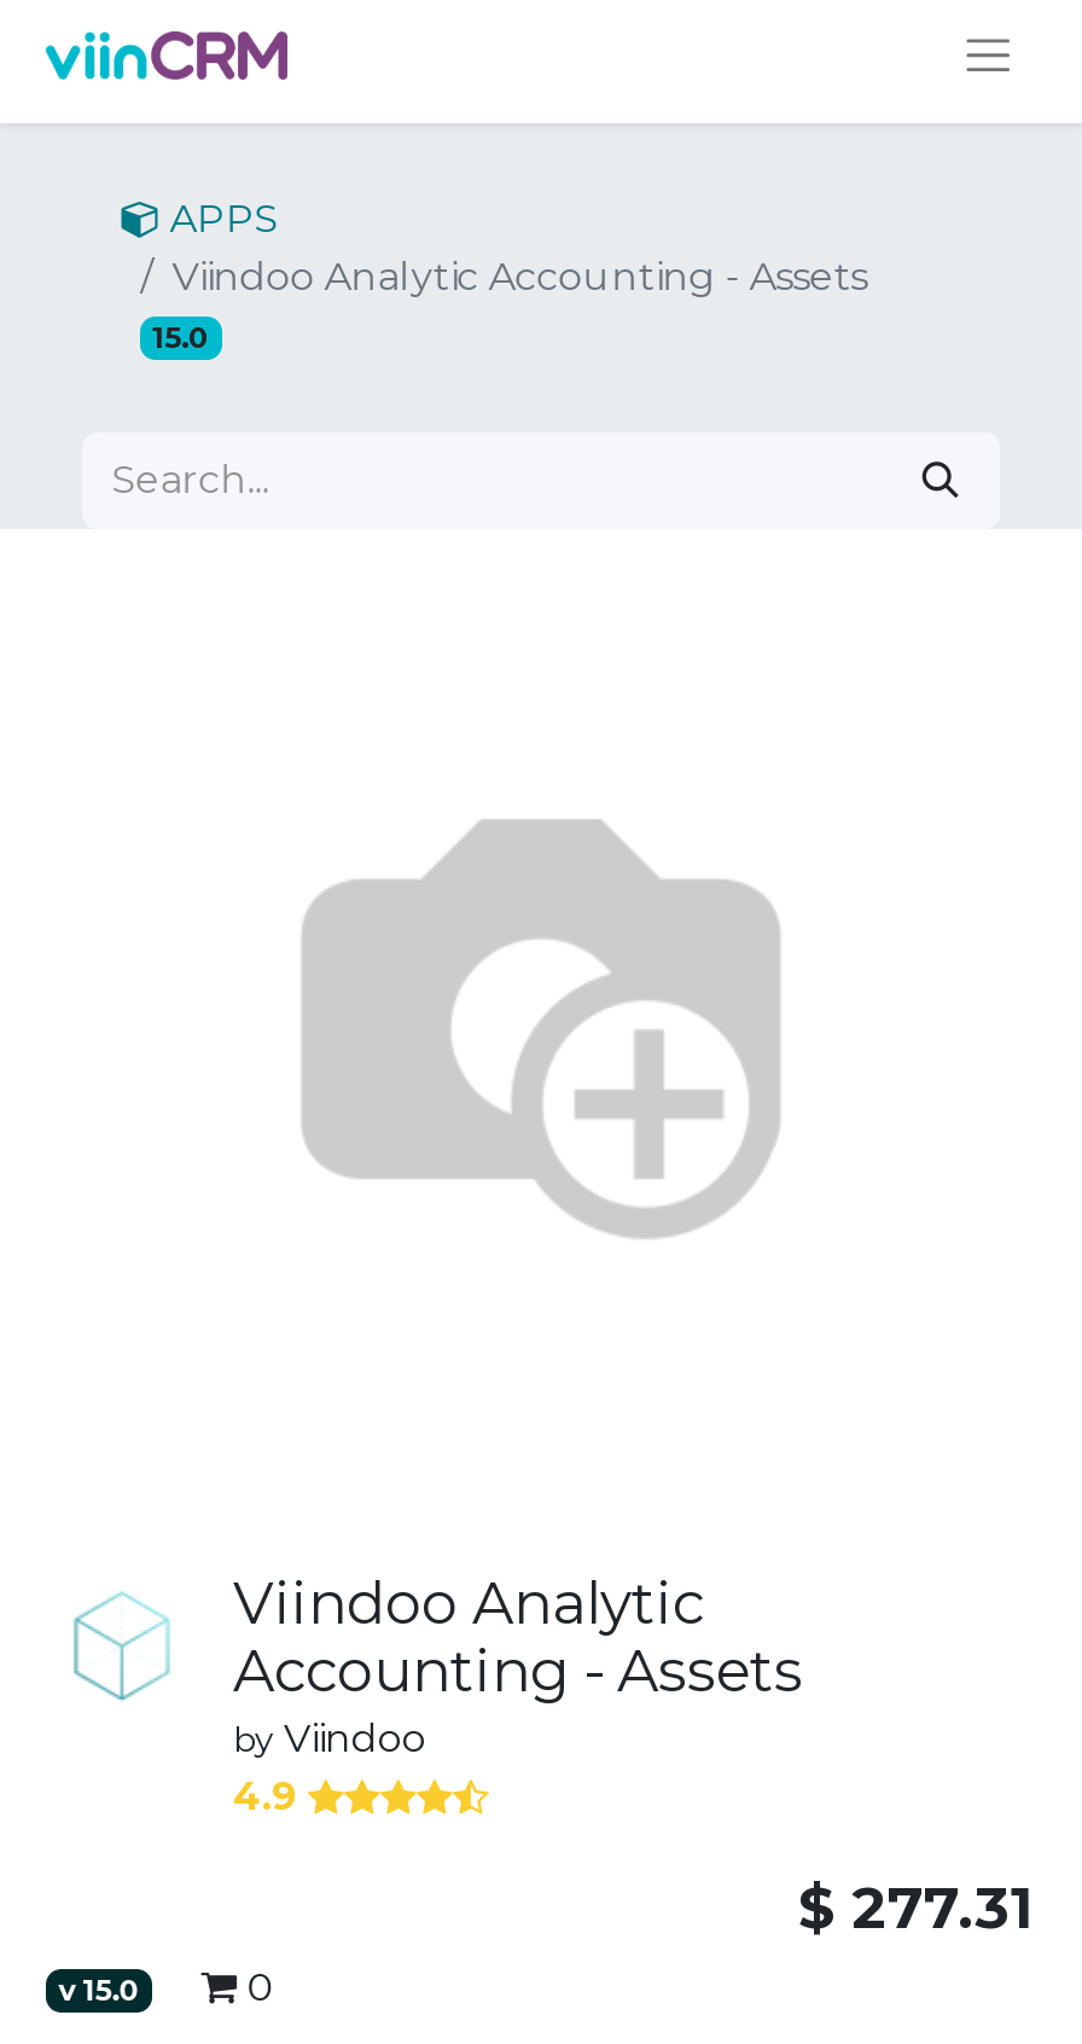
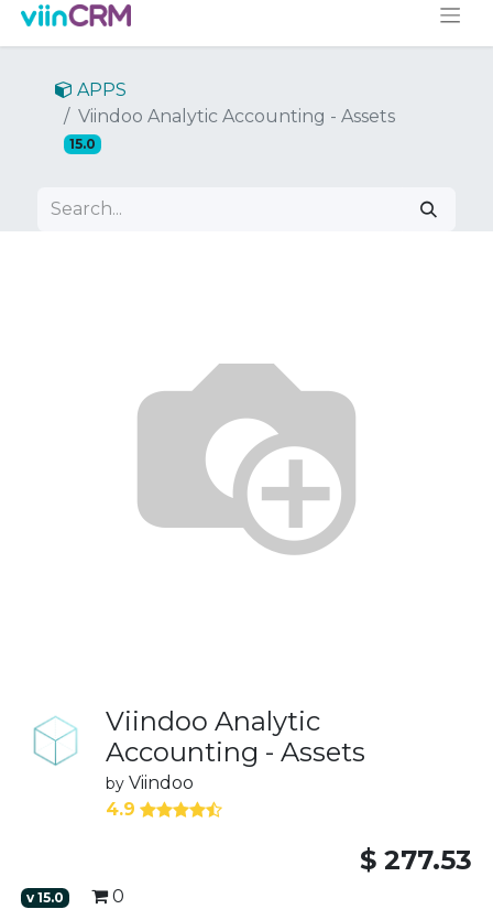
- $277.31
+ $277.53
